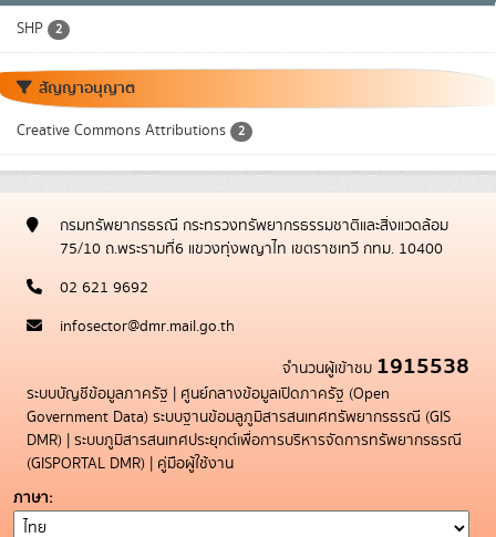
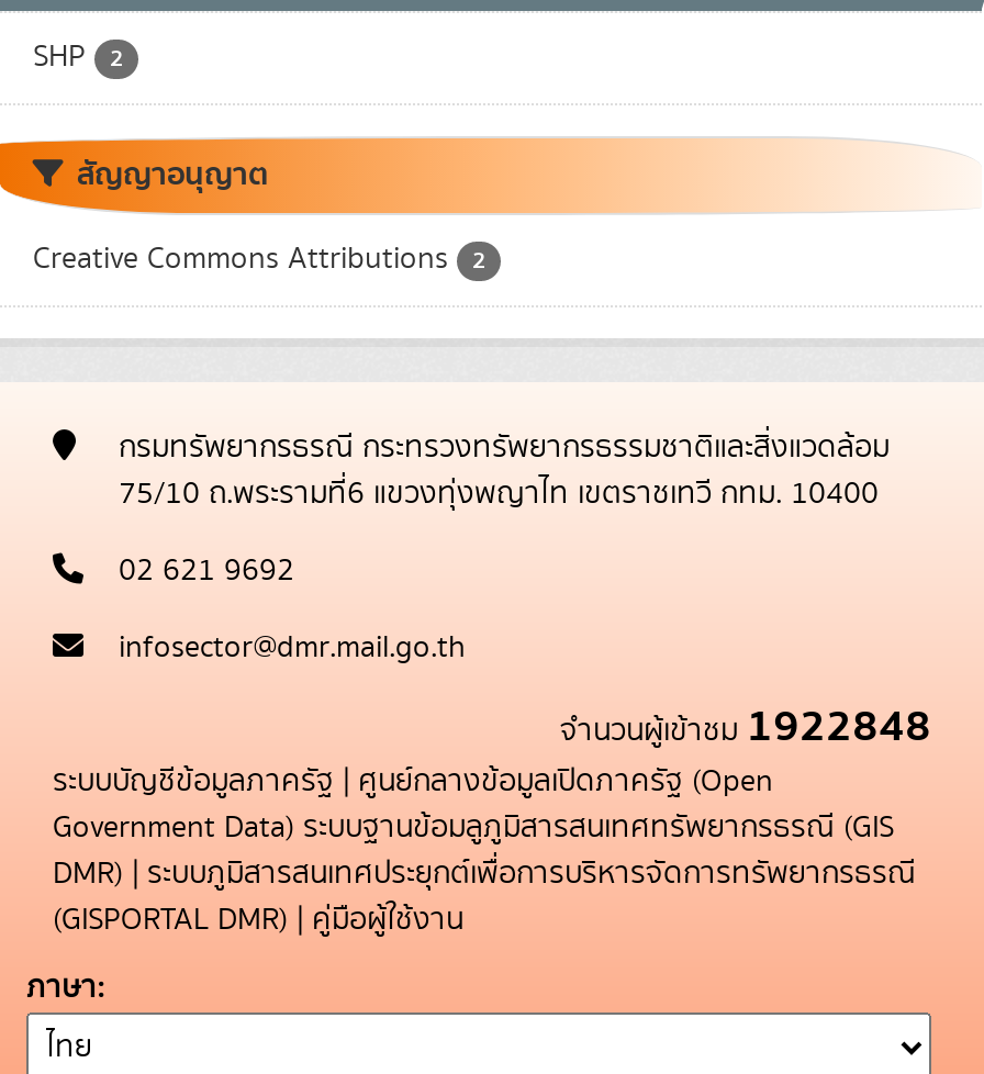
- จำนวนผู้เข้าชม1915538
+ จำนวนผู้เข้าชม1922848
